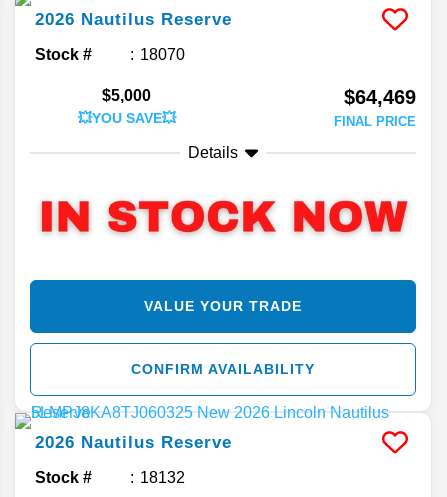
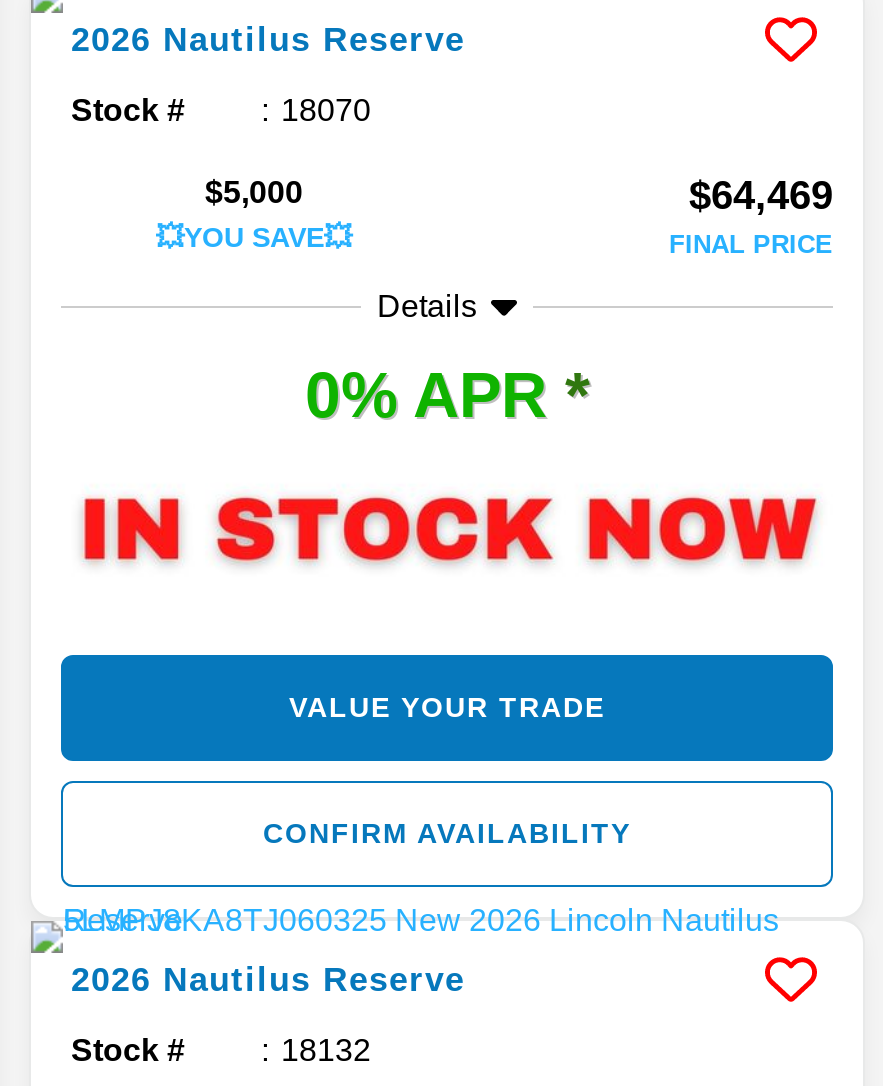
+ 0% APR *
